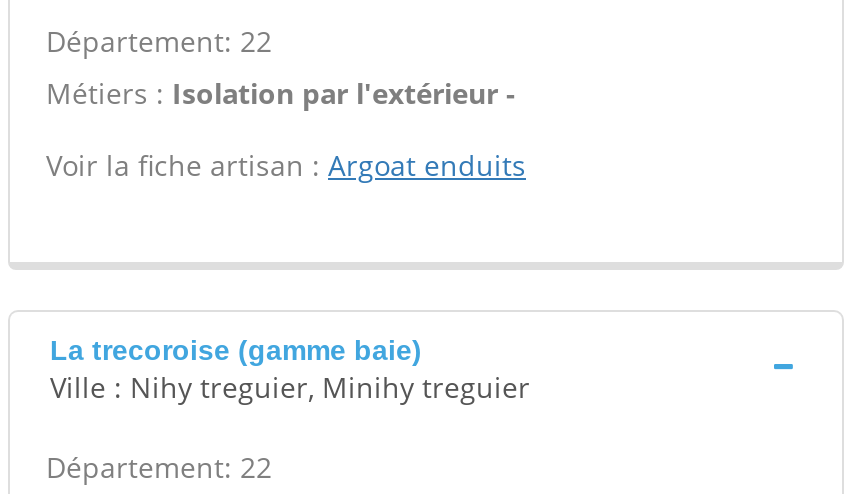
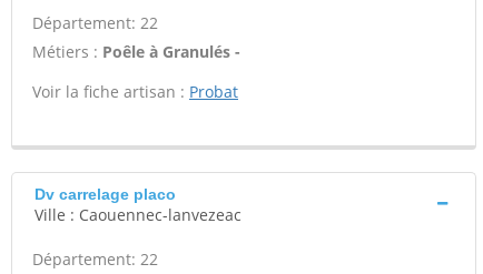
- Métiers : Isolation par l'extérieur -
+ Métiers : Poêle à Granulés -

- Voir la fiche artisan : Argoat enduits
+ Voir la fiche artisan : Probat

- La trecoroise (gamme baie)
- Ville : Nihy treguier, Minihy treguier
+ Dv carrelage placo
+ Ville : Caouennec-lanvezeac
